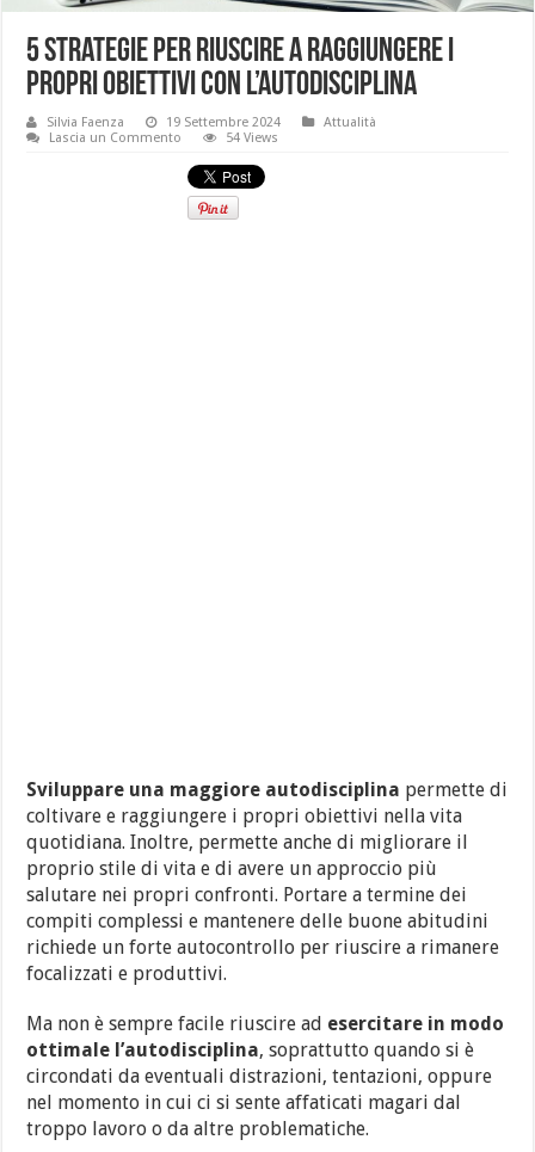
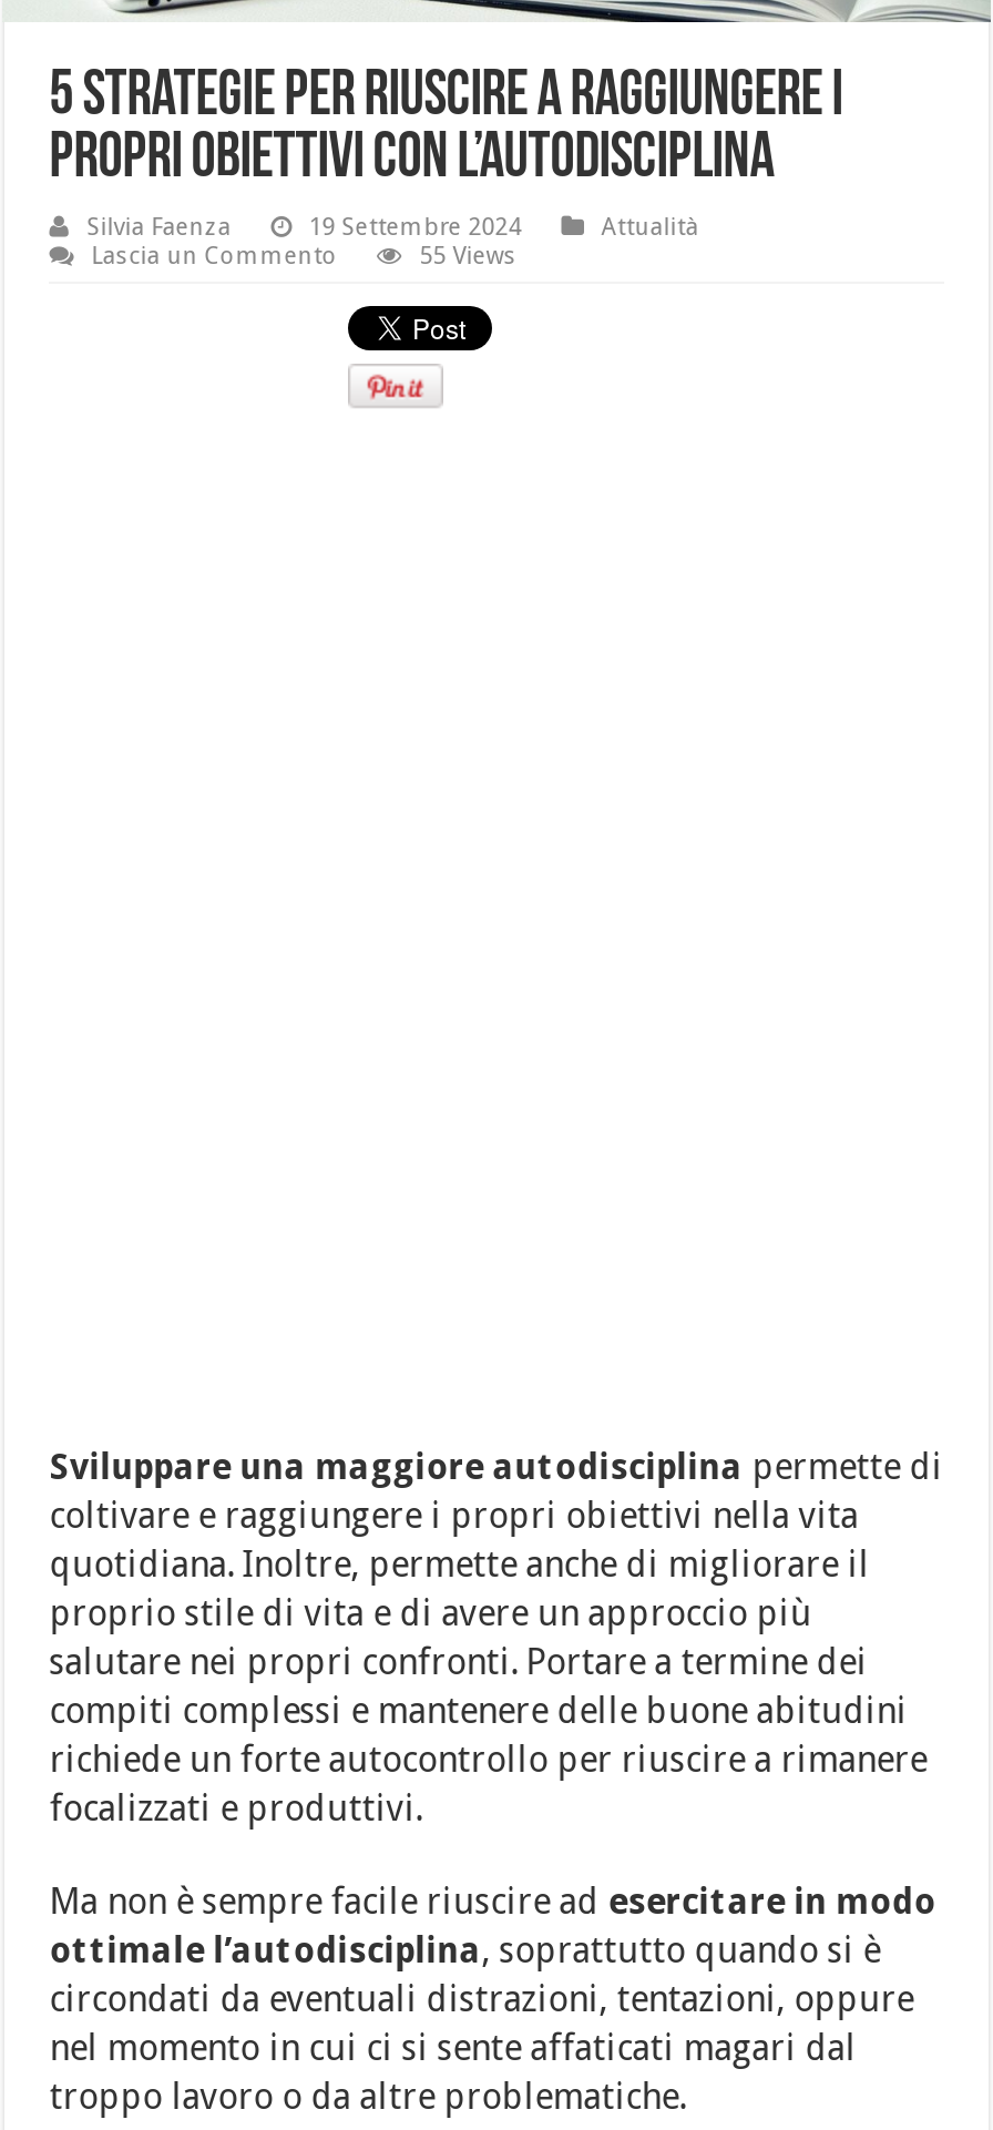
- 54 Views
+ 55 Views
